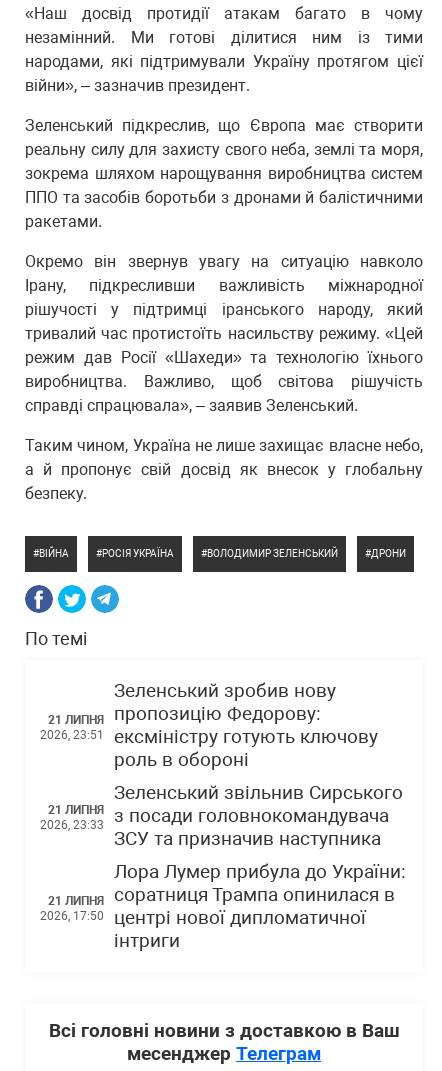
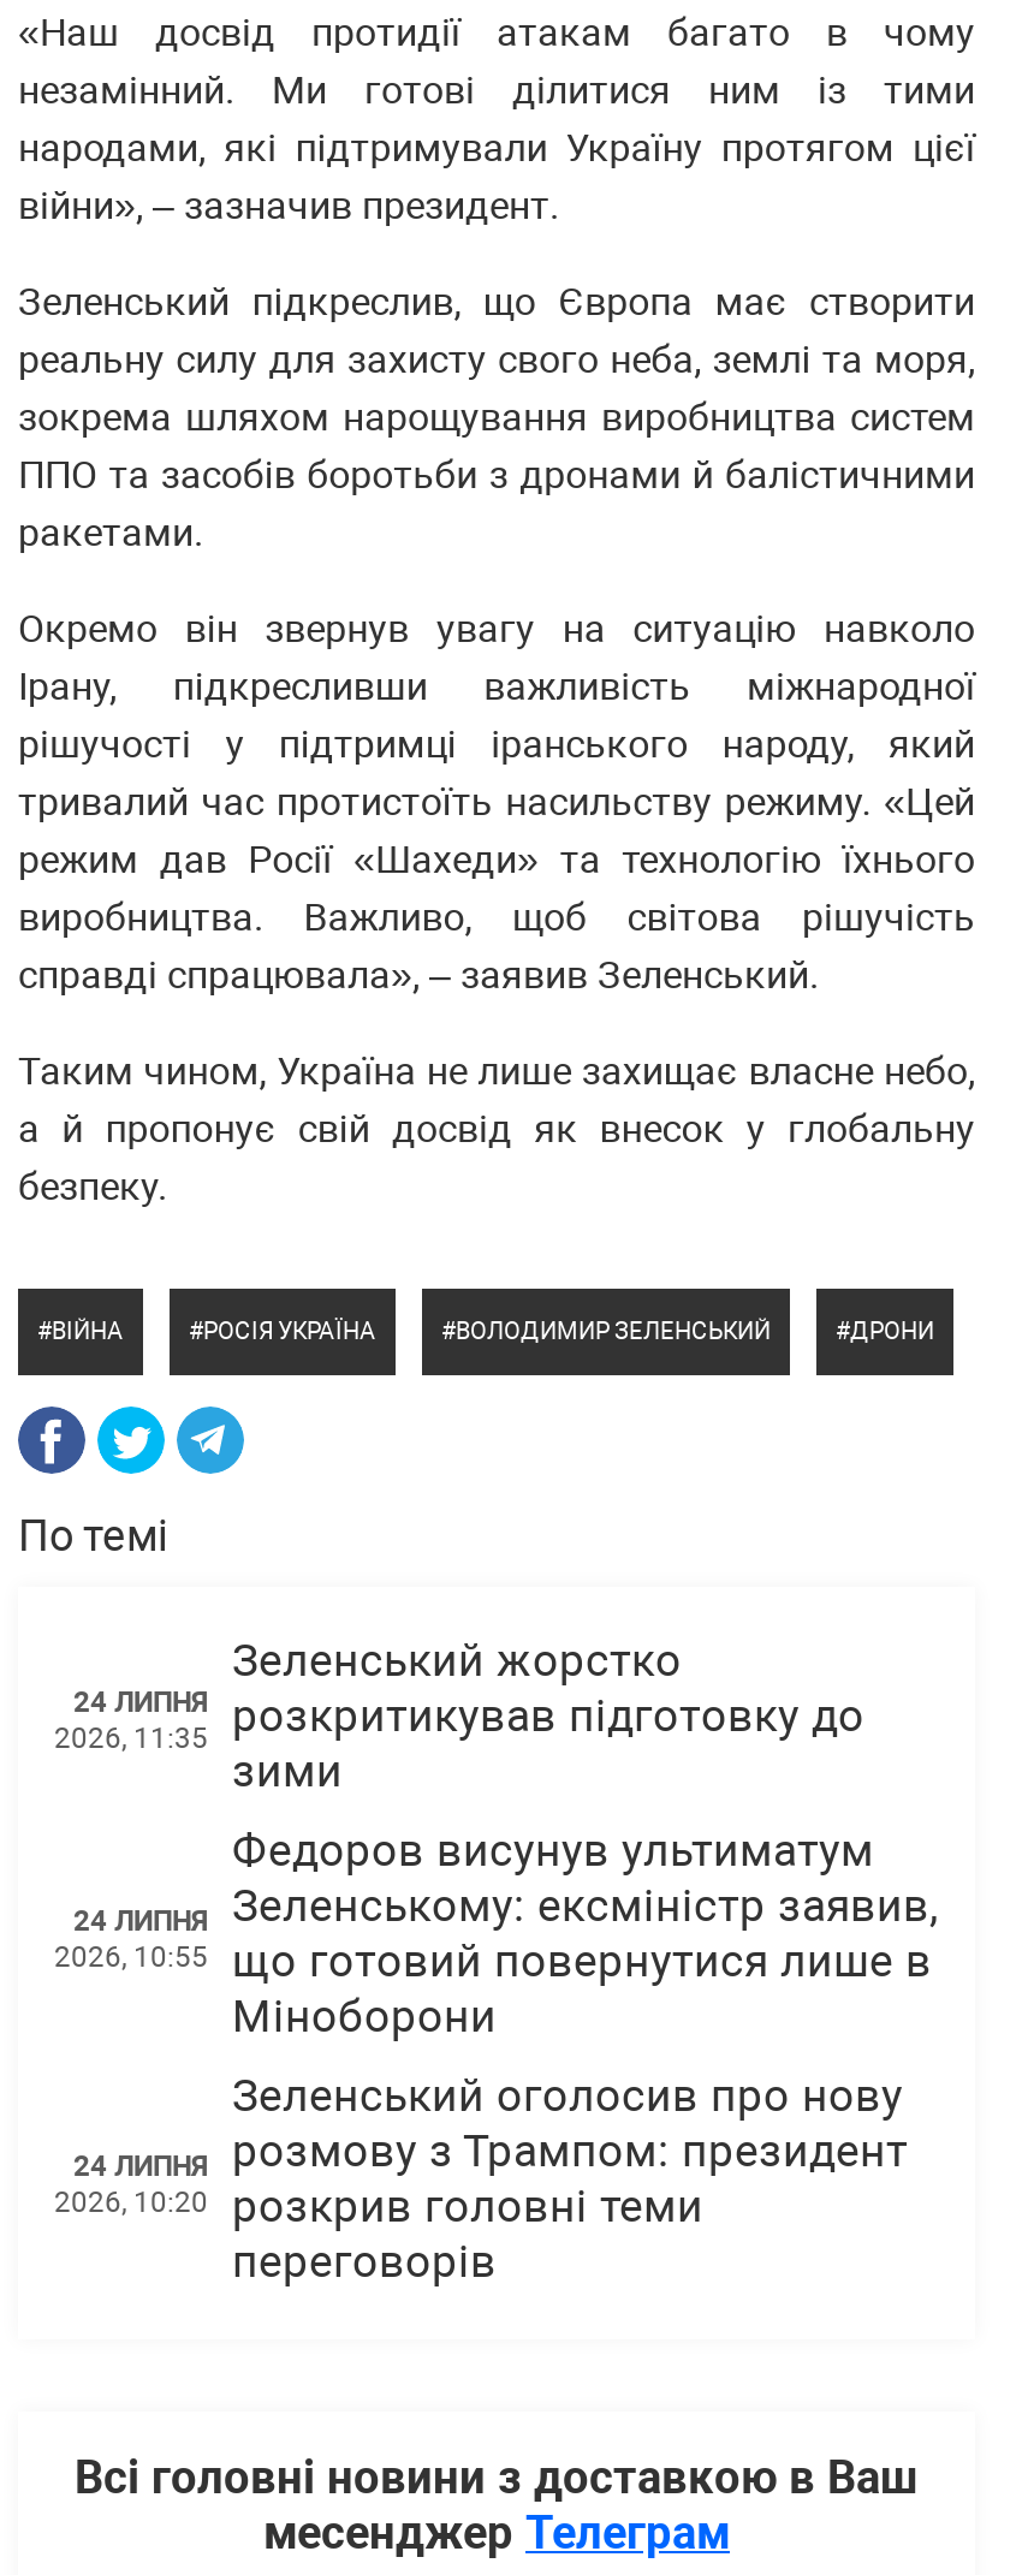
- Зеленський зробив нову
- пропозицію Федорову:
- ексміністру готують ключову
- роль в обороні
+ Зеленський жорстко
+ розкритикував підготовку до
+ зими

- 21 ЛИПНЯ
- 2026, 23:51
+ 24 ЛИПНЯ
+ 2026, 11:35

- Зеленський звільнив Сирського
- з посади головнокомандувача
- ЗСУ та призначив наступника
+ Федоров висунув ультиматум
+ Зеленському: ексміністр заявив,
+ що готовий повернутися лише в
+ Міноборони

- 21 ЛИПНЯ
- 2026, 23:33
+ 24 ЛИПНЯ
+ 2026, 10:55

- Лора Лумер прибула до України:
- соратниця Трампа опинилася в
- центрі нової дипломатичної
- інтриги
+ Зеленський оголосив про нову
+ розмову з Трампом: президент
+ розкрив головні теми
+ переговорів

- 21 ЛИПНЯ
- 2026, 17:50
+ 24 ЛИПНЯ
+ 2026, 10:20
